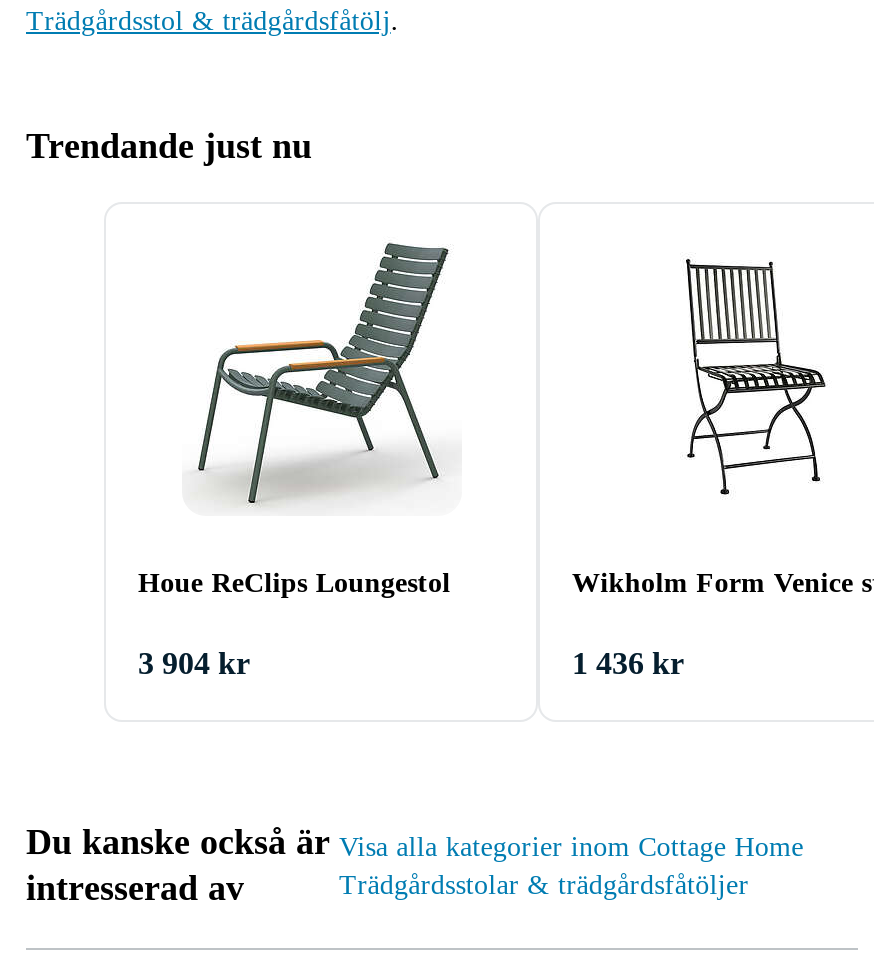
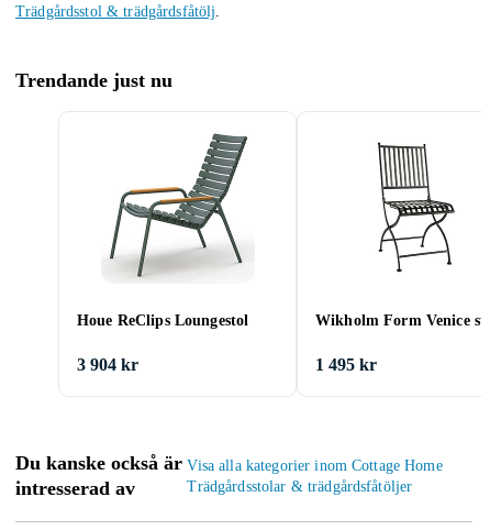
- 1 436 kr
+ 1 495 kr
